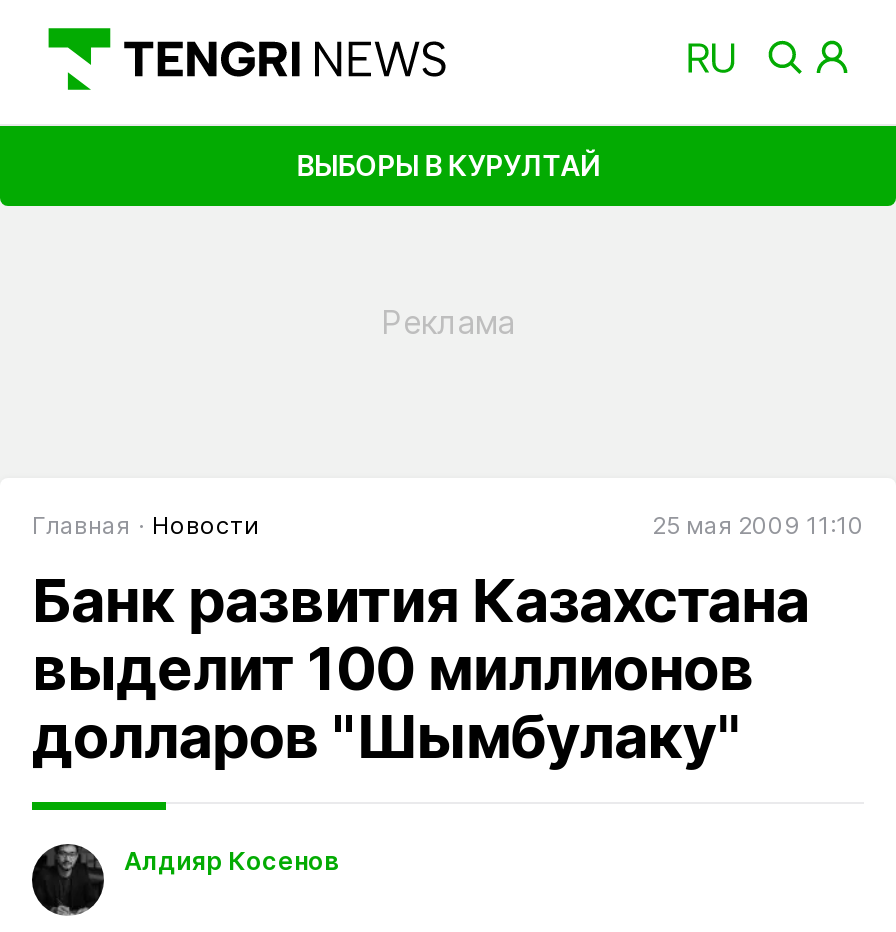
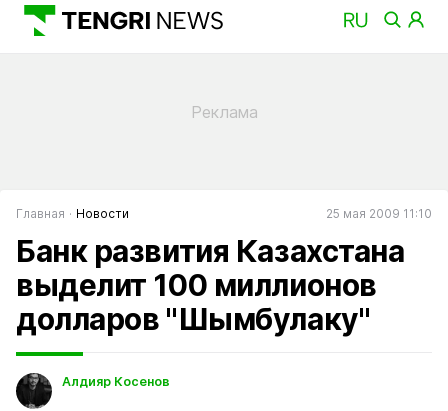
- ВЫБОРЫ В КУРУЛТАЙ
